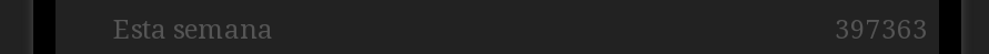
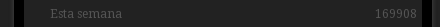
- 397363
+ 169908
